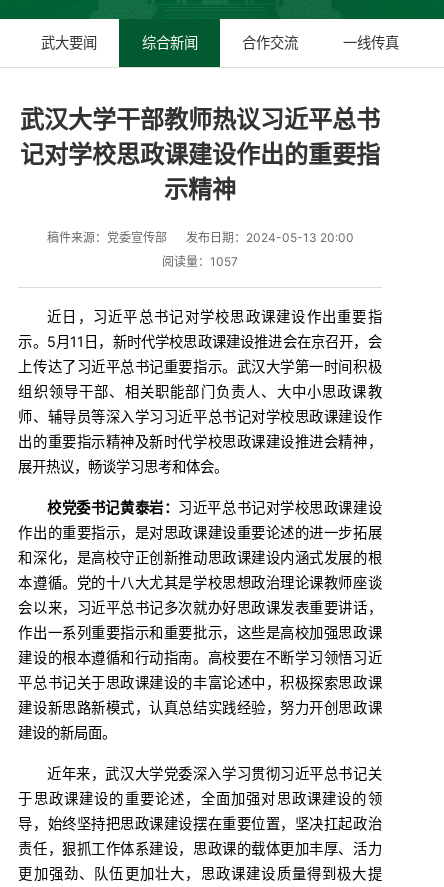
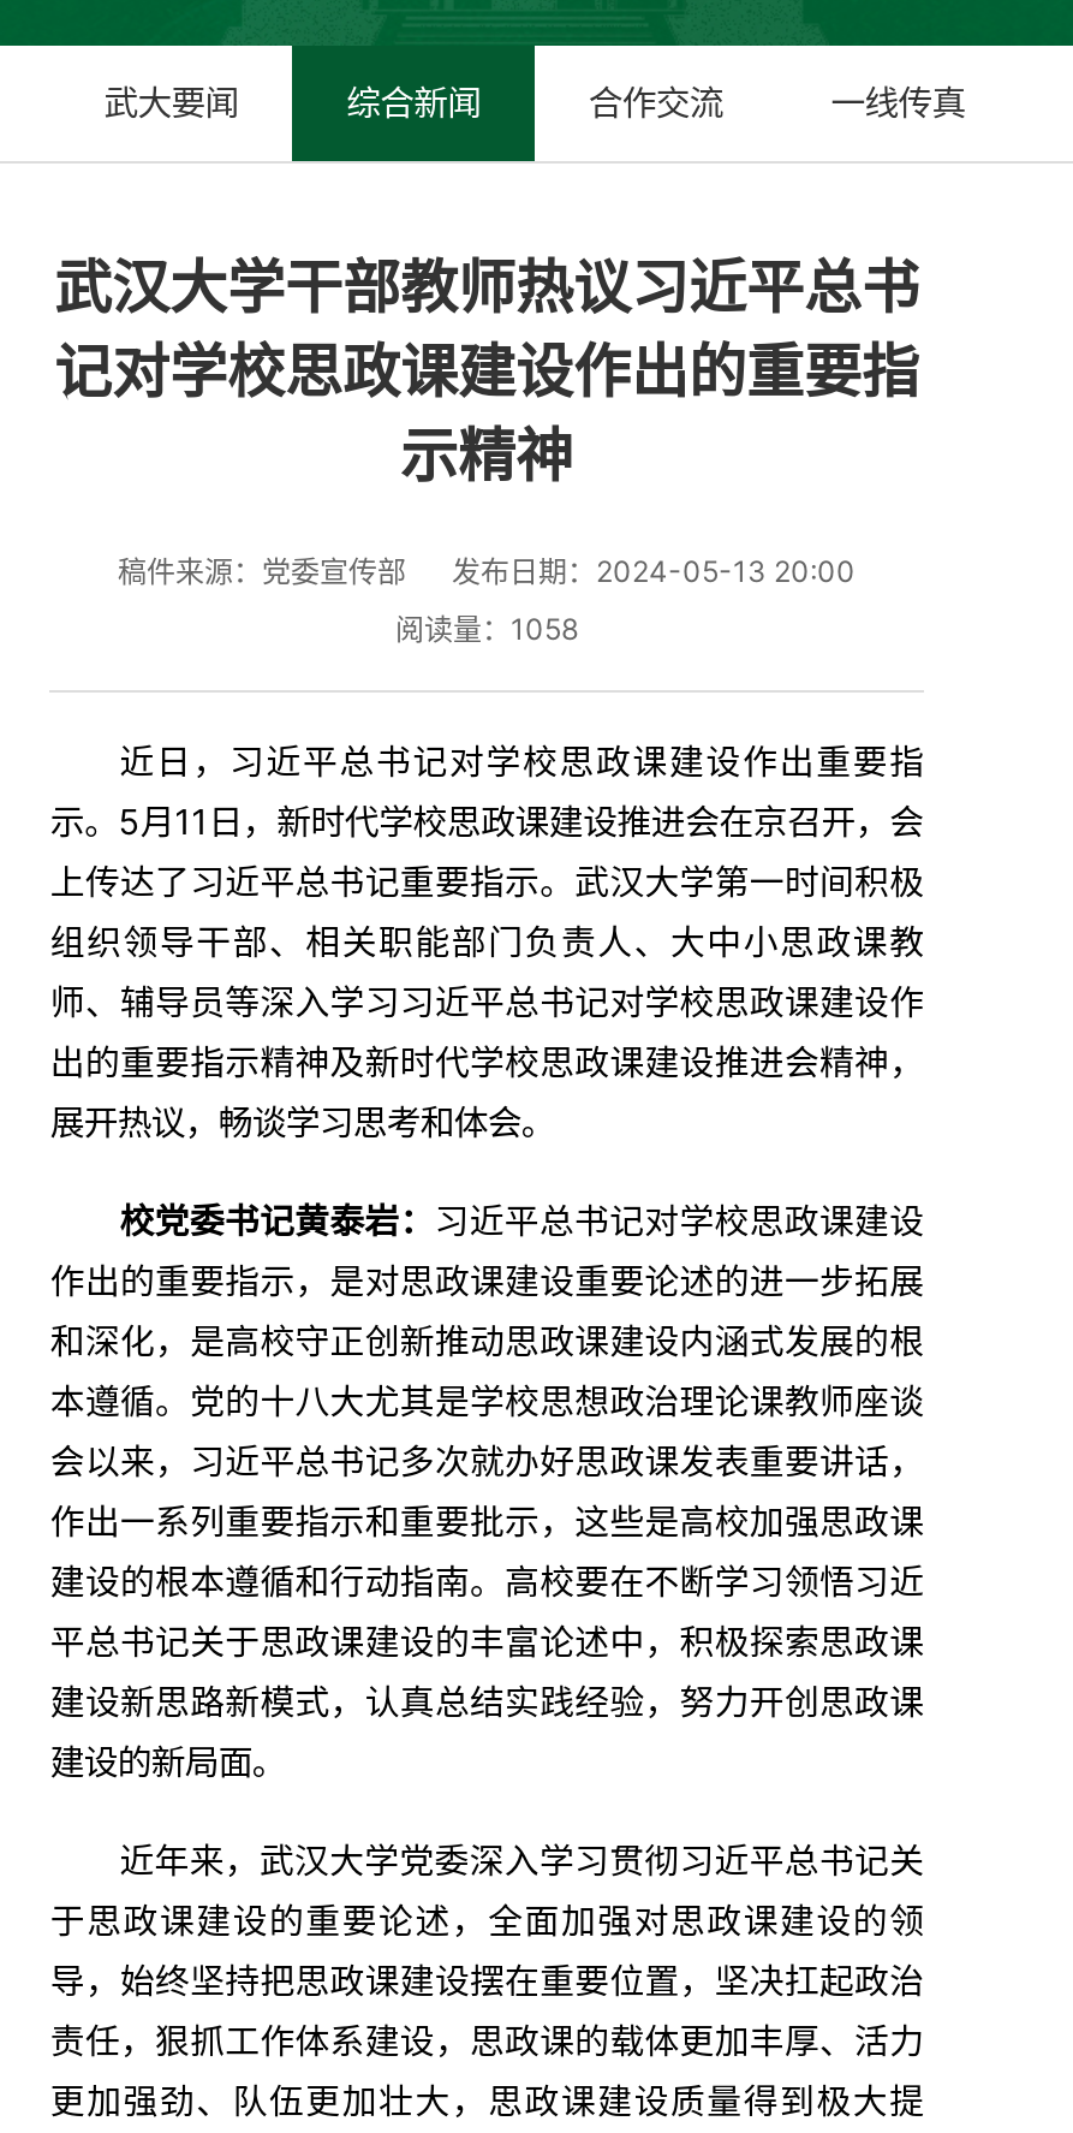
- 阅读量：1057
+ 阅读量：1058
